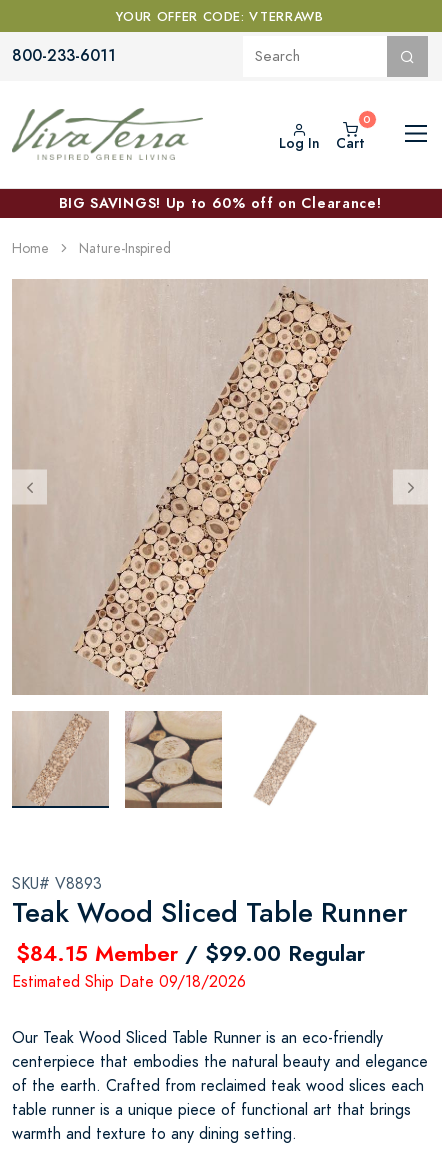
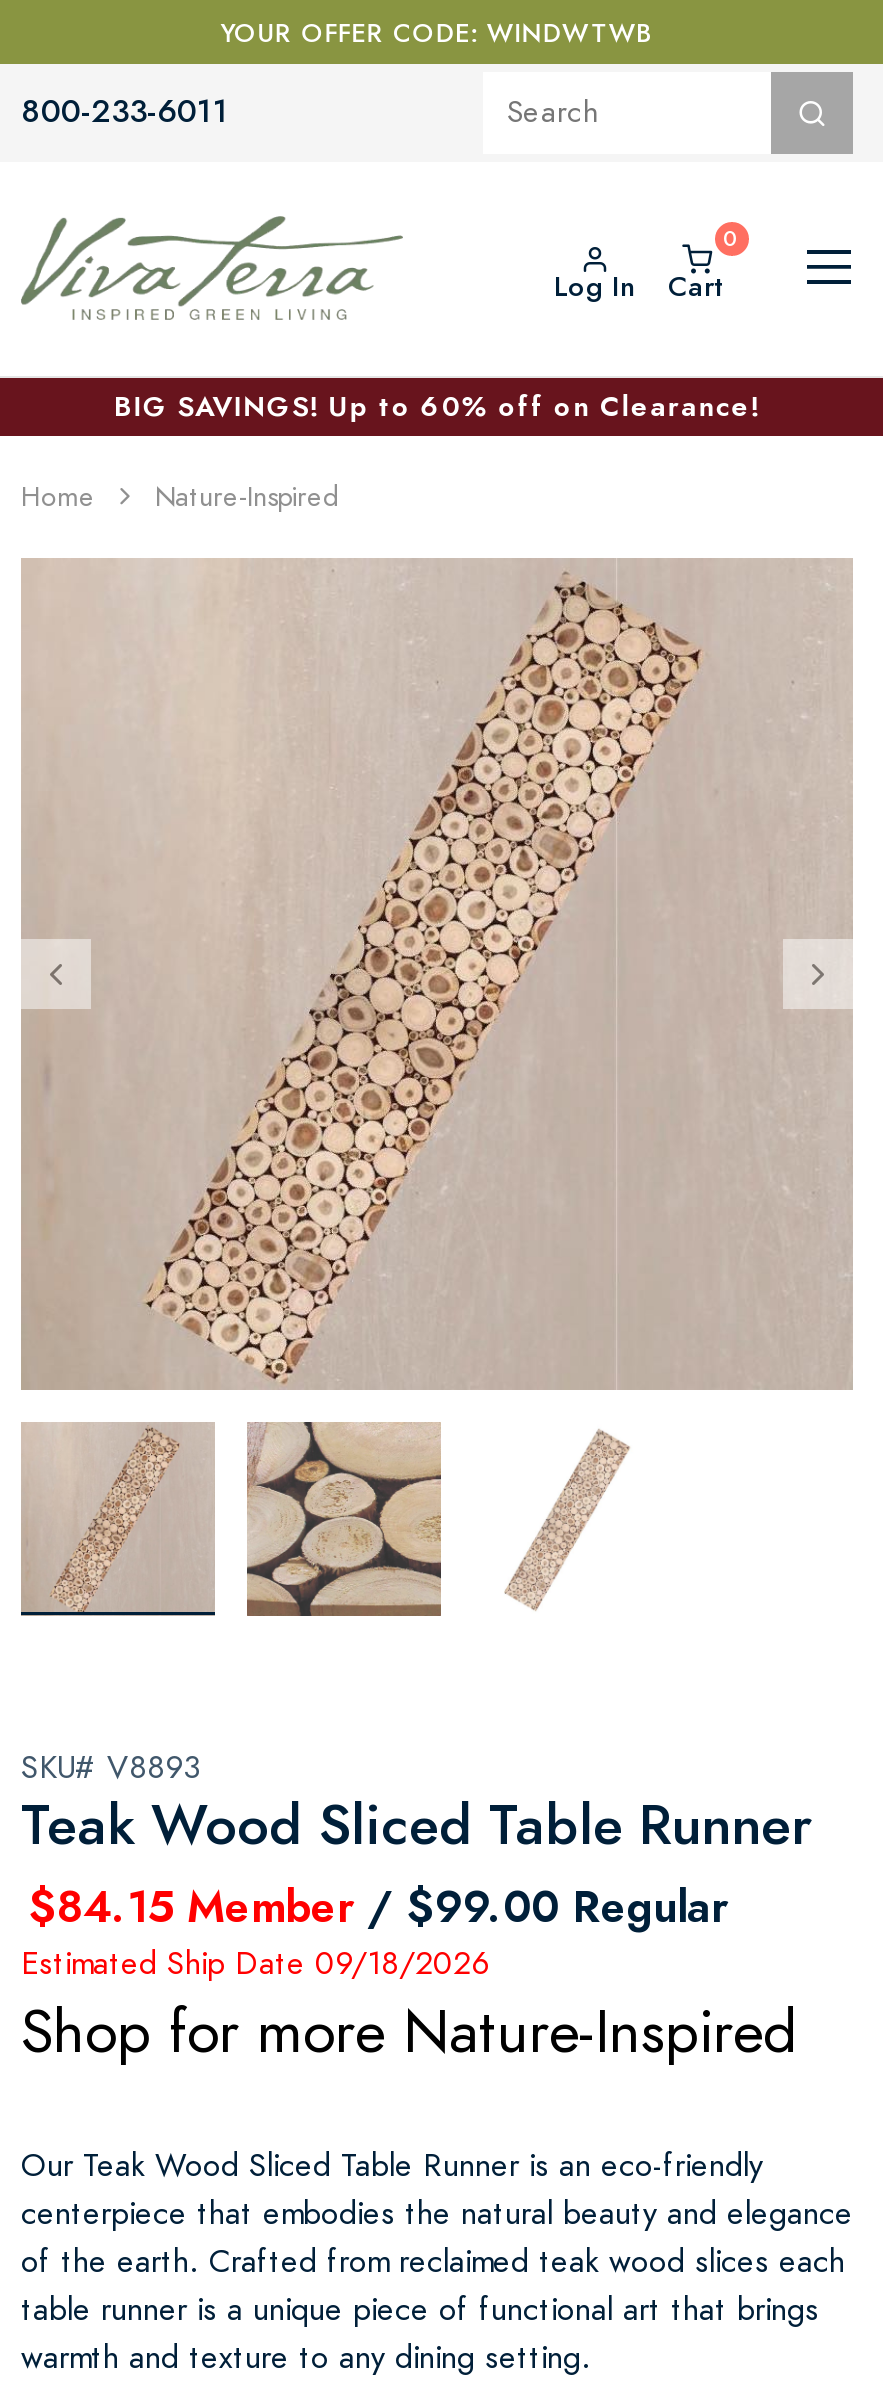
- YOUR OFFER CODE: VTERRAWB
+ YOUR OFFER CODE: WINDWTWB

+ Shop for more Nature-Inspired
